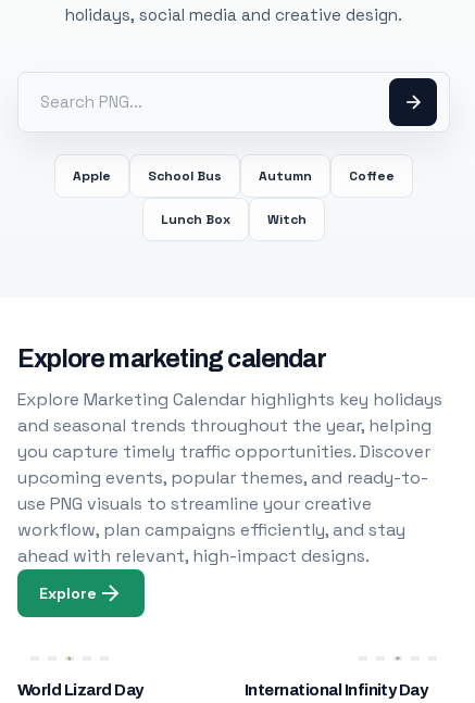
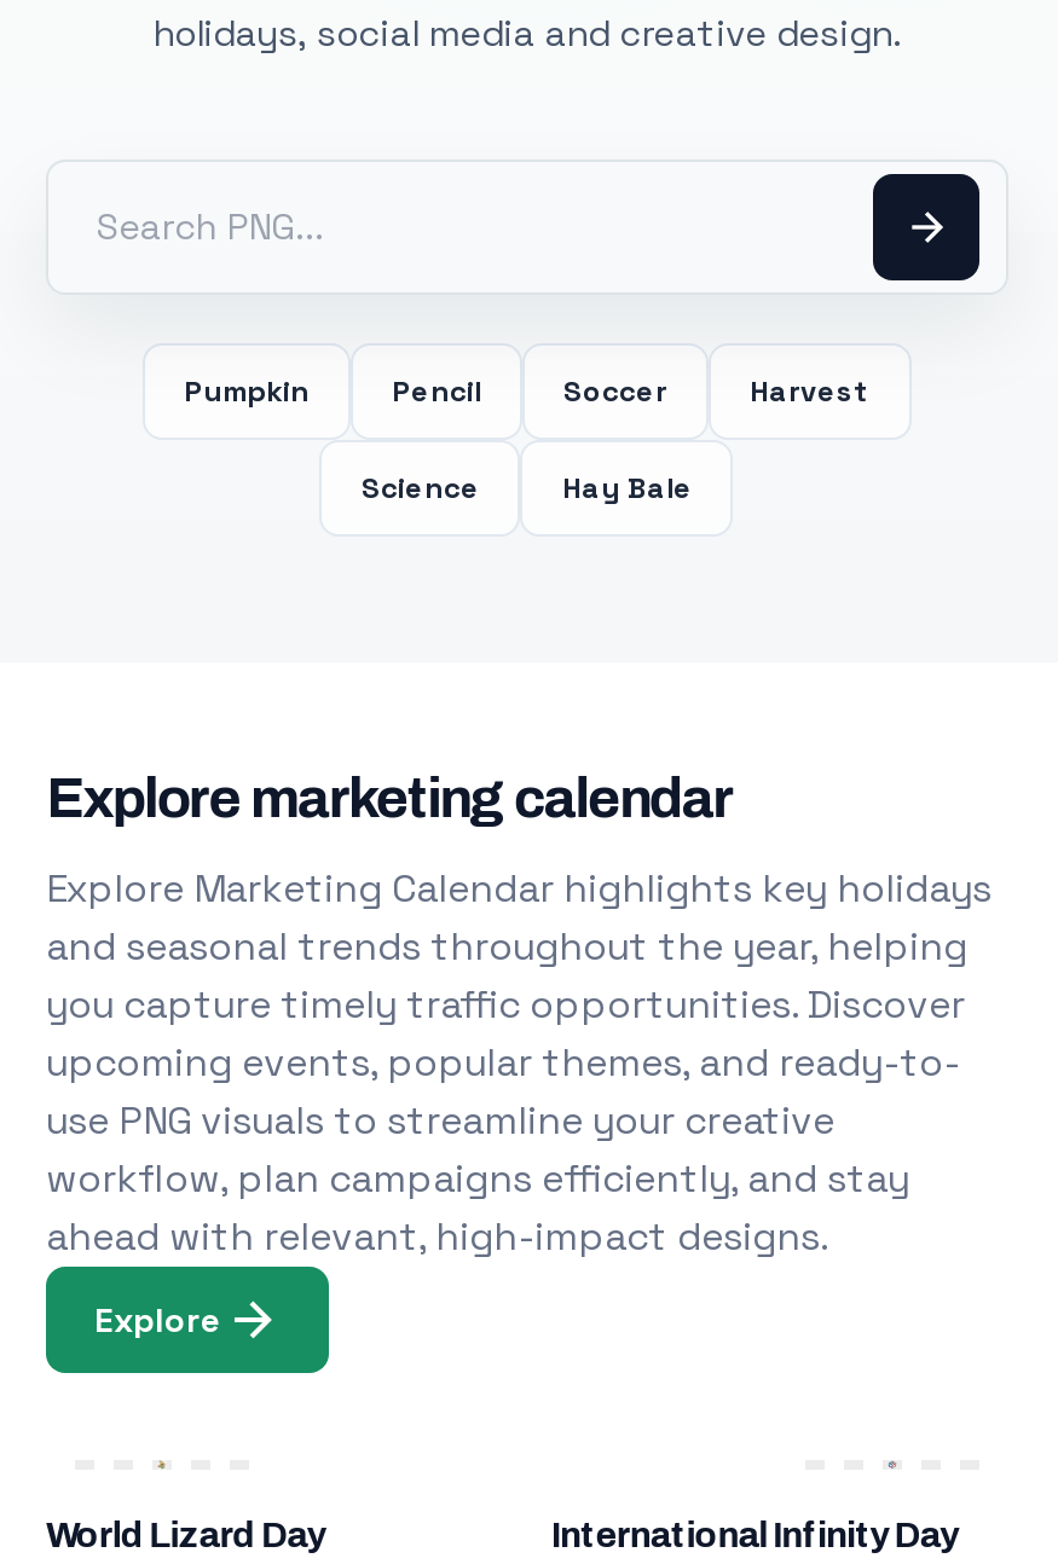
- Apple
- School Bus
- Autumn
- Coffee
+ Pumpkin
+ Pencil
+ Soccer
+ Harvest

- Lunch Box
- Witch
+ Science
+ Hay Bale
